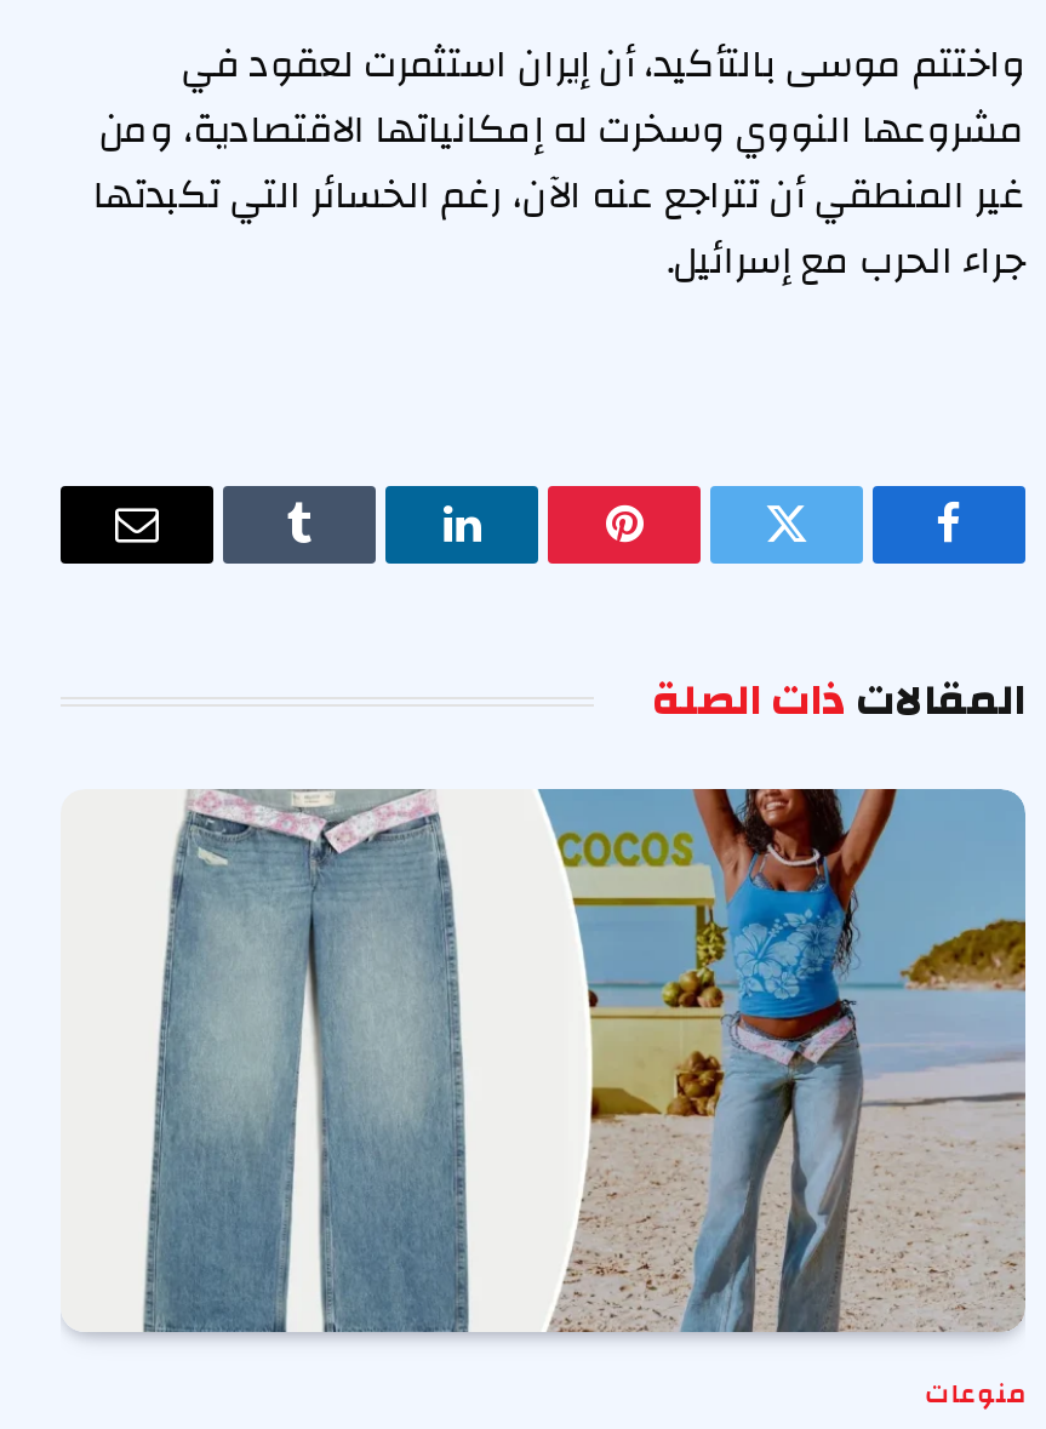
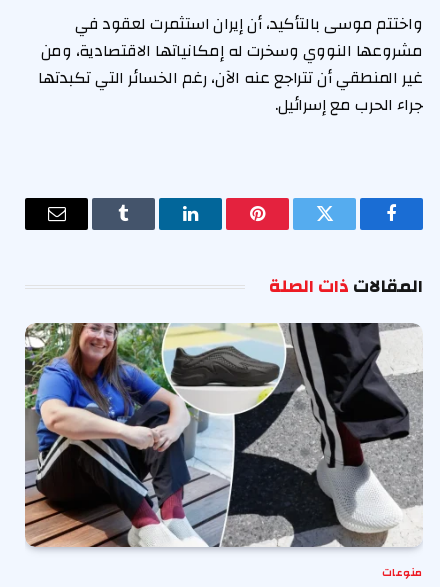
- [image]
+ [image]
